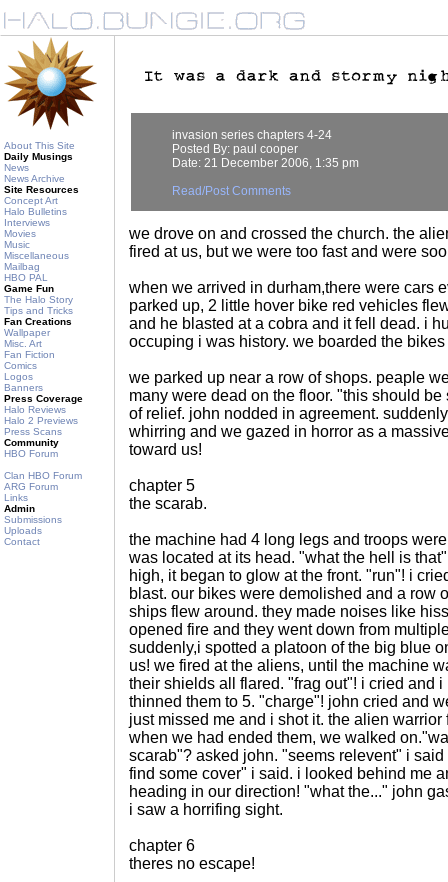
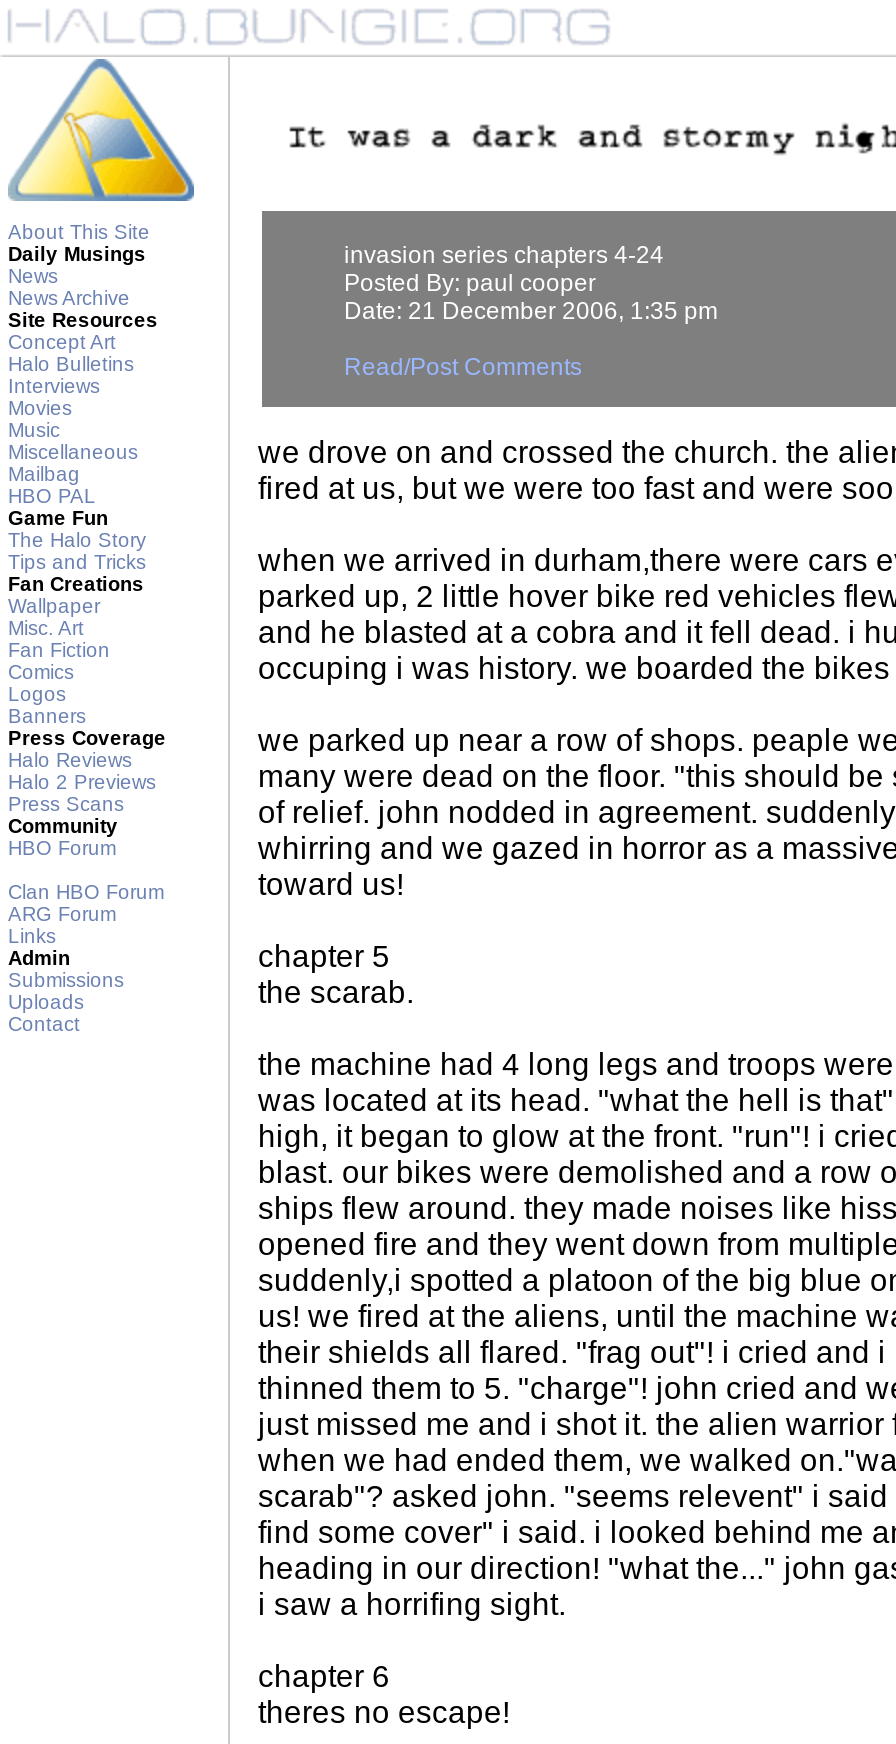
- [image]
+ [image]

moved up: About This Site | Daily Musings | News | ... | Uploads | Contact
